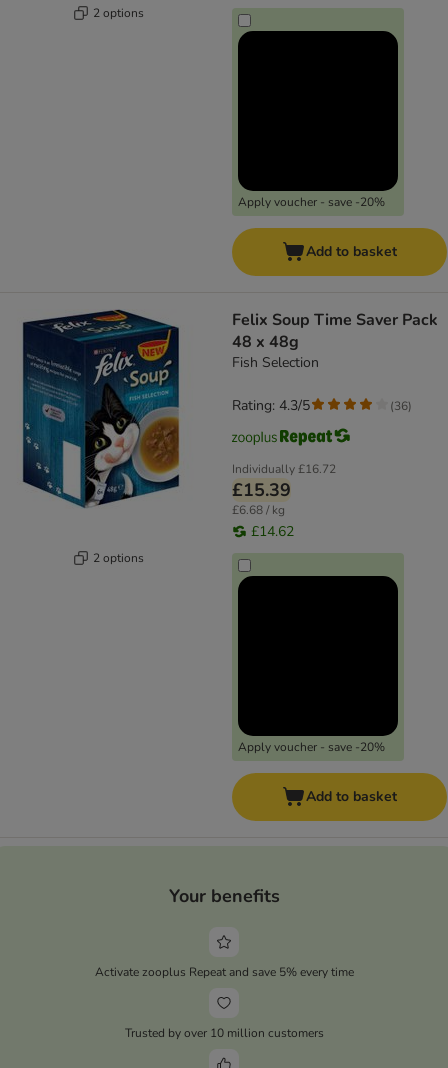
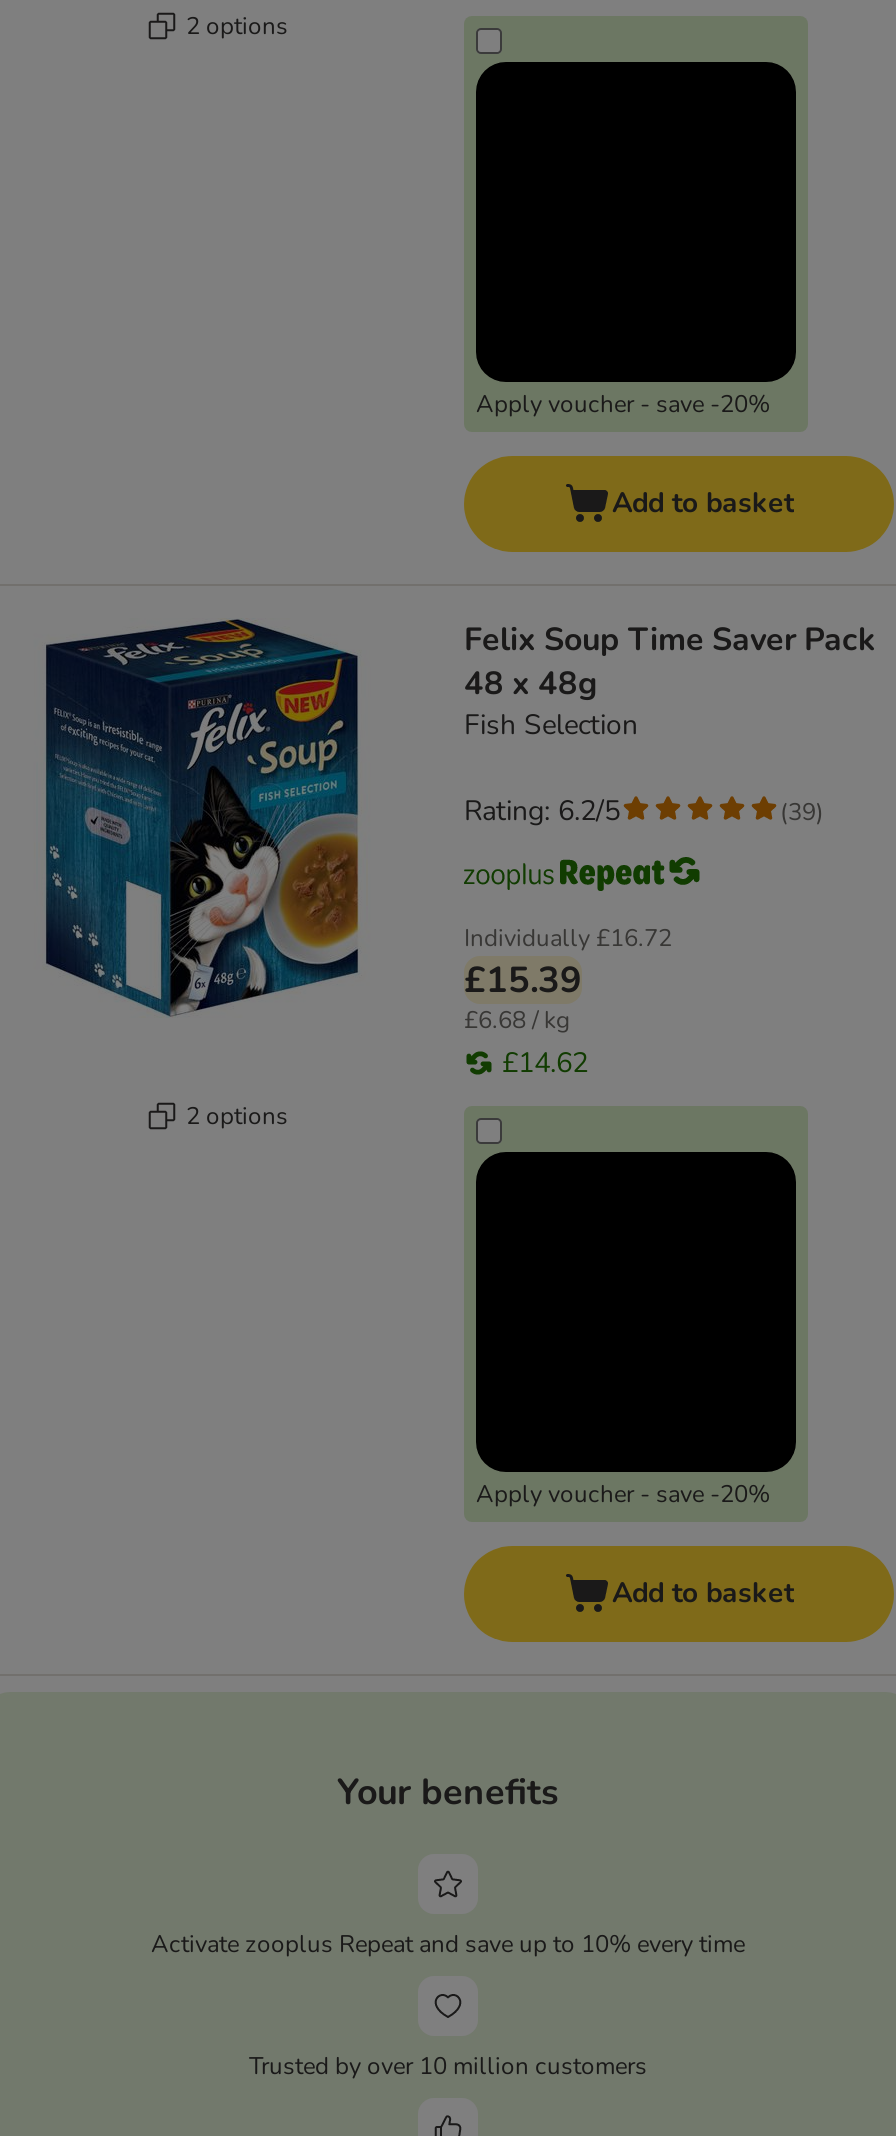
- Rating: 4.3/5
+ Rating: 6.2/5

- (36)
+ (39)

- Activate zooplus Repeat and save 5% every time
+ Activate zooplus Repeat and save up to 10% every time
